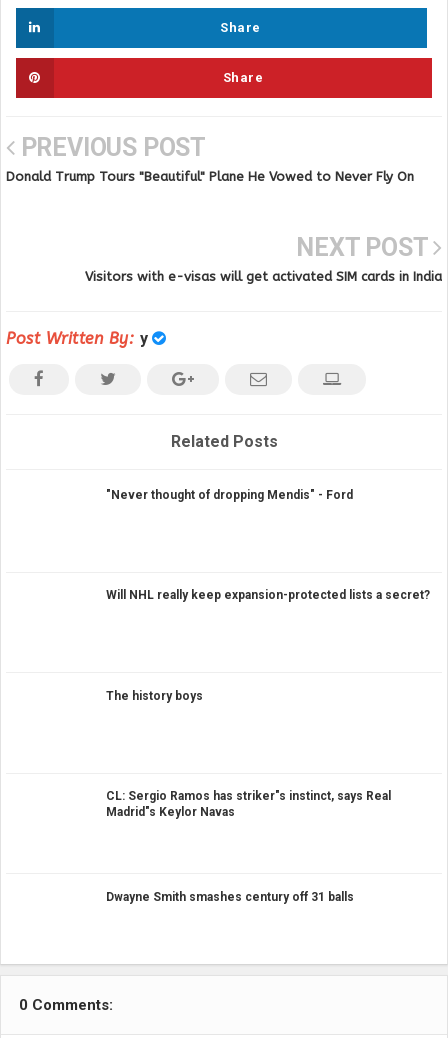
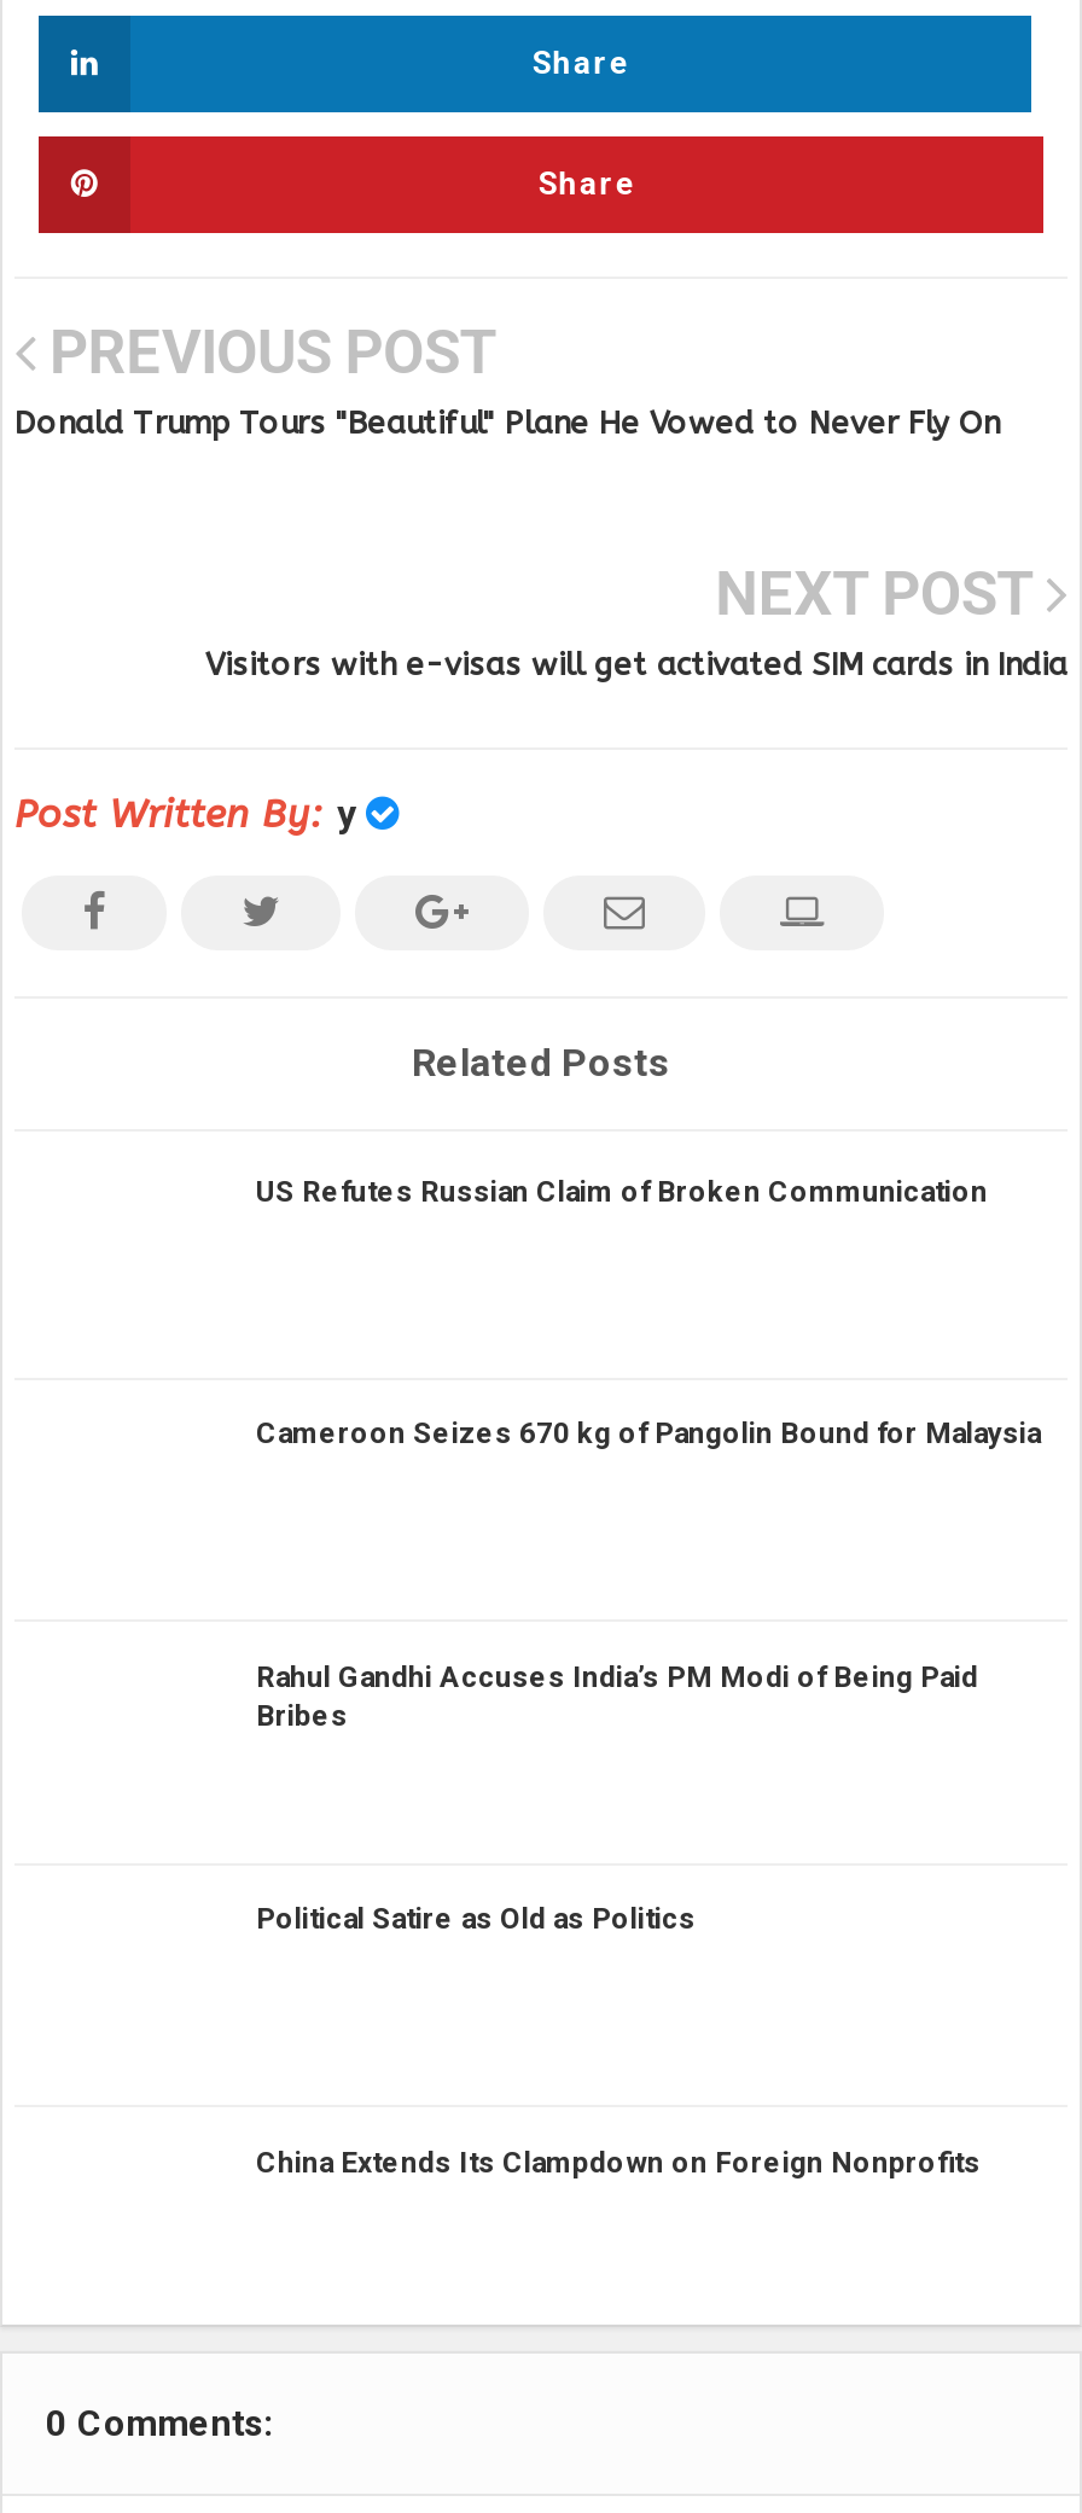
- "Never thought of dropping Mendis" - Ford
+ US Refutes Russian Claim of Broken Communication

- Will NHL really keep expansion-protected lists a secret?
+ Cameroon Seizes 670 kg of Pangolin Bound for Malaysia

- The history boys
+ Rahul Gandhi Accuses India’s PM Modi of Being Paid
+ Bribes

- CL: Sergio Ramos has striker"s instinct, says Real
- Madrid"s Keylor Navas
+ Political Satire as Old as Politics

- Dwayne Smith smashes century off 31 balls
+ China Extends Its Clampdown on Foreign Nonprofits
